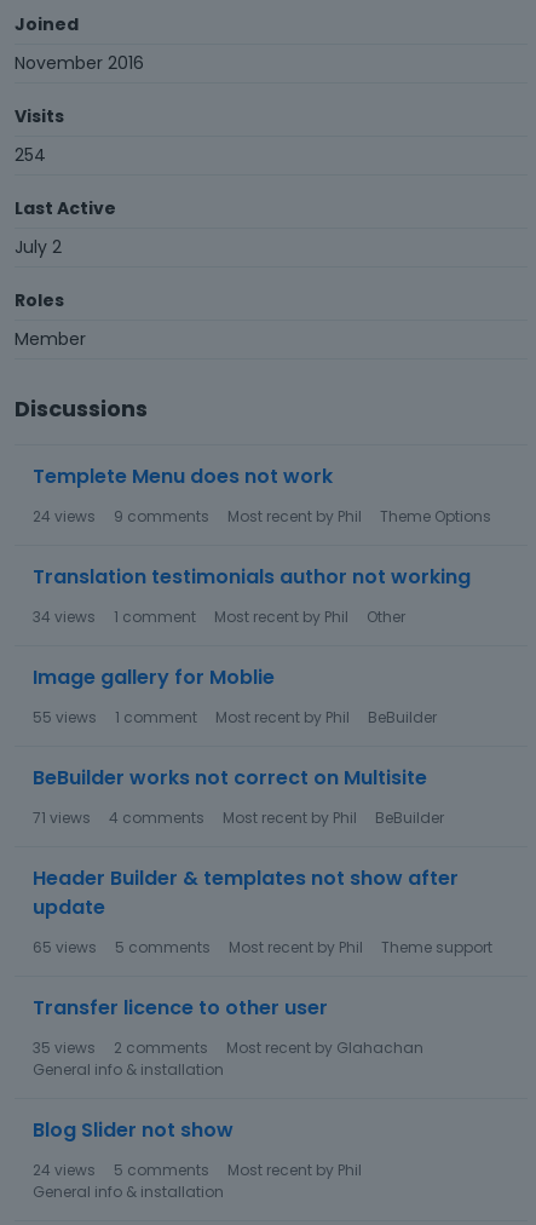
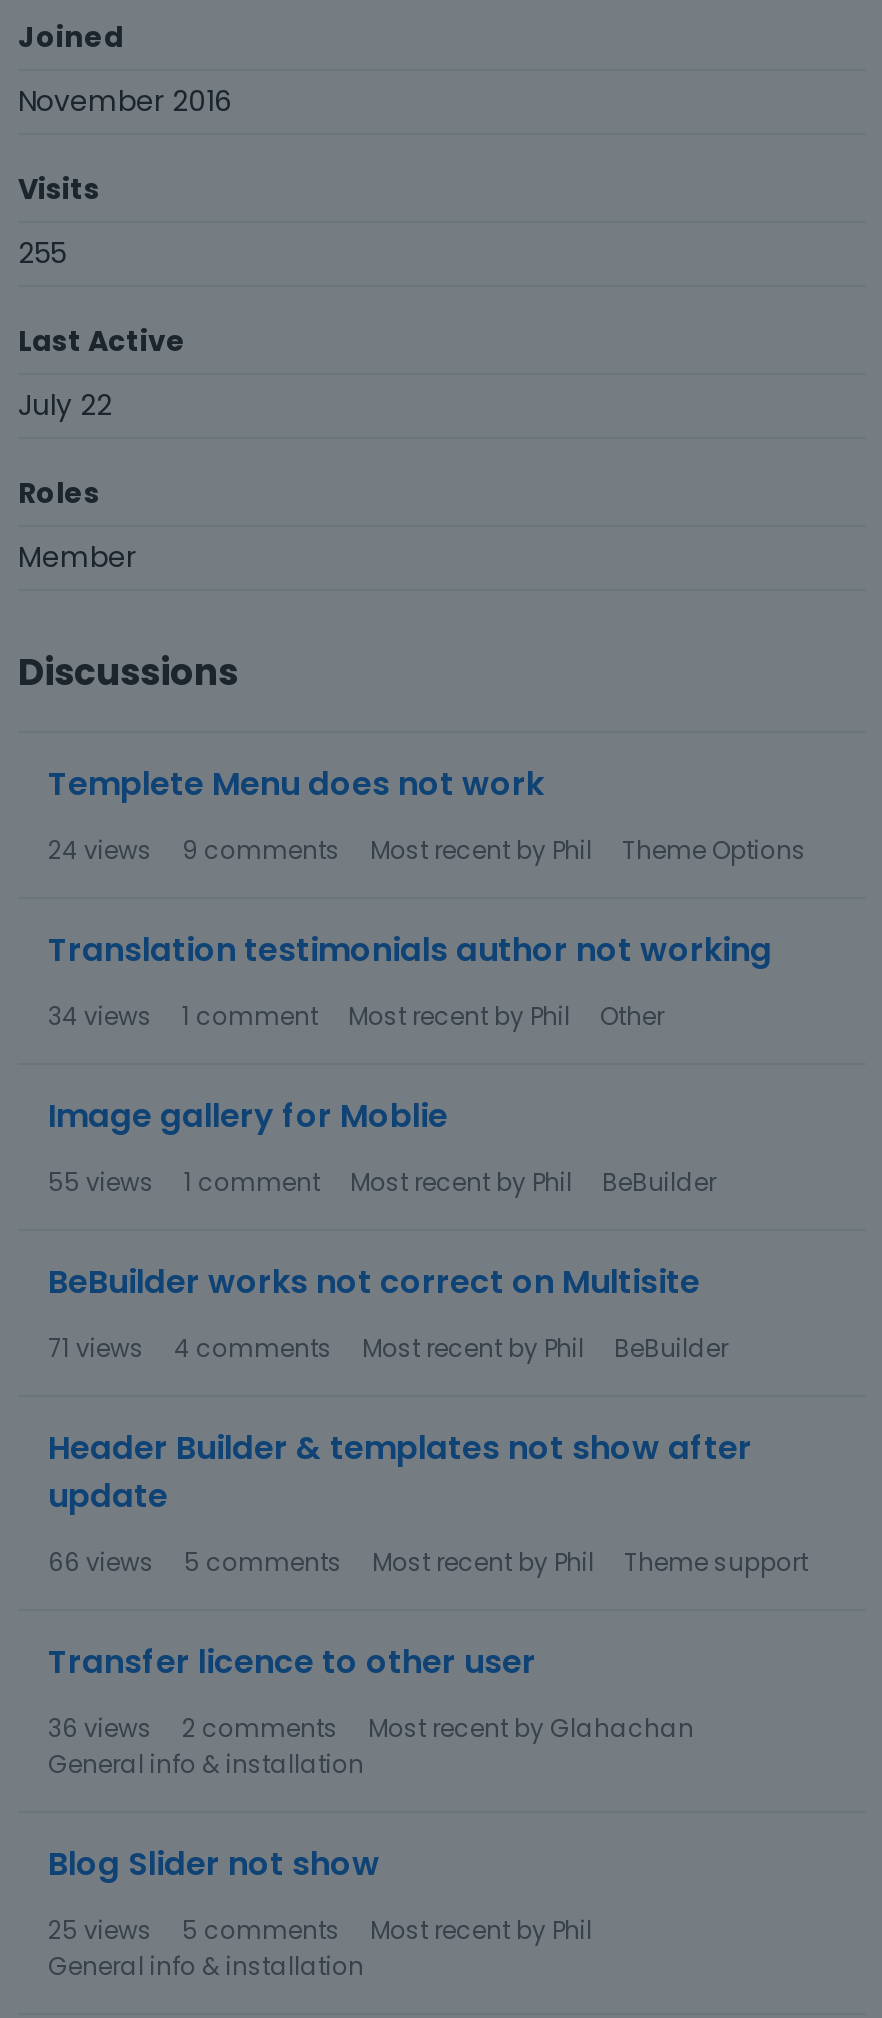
- 254
+ 255

- July 2
+ July 22

- 65 views 5 comments Most recent by Phil Theme support
+ 66 views 5 comments Most recent by Phil Theme support

- 35 views 2 comments Most recent by Glahachan
+ 36 views 2 comments Most recent by Glahachan

- 24 views 5 comments Most recent by Phil
+ 25 views 5 comments Most recent by Phil
